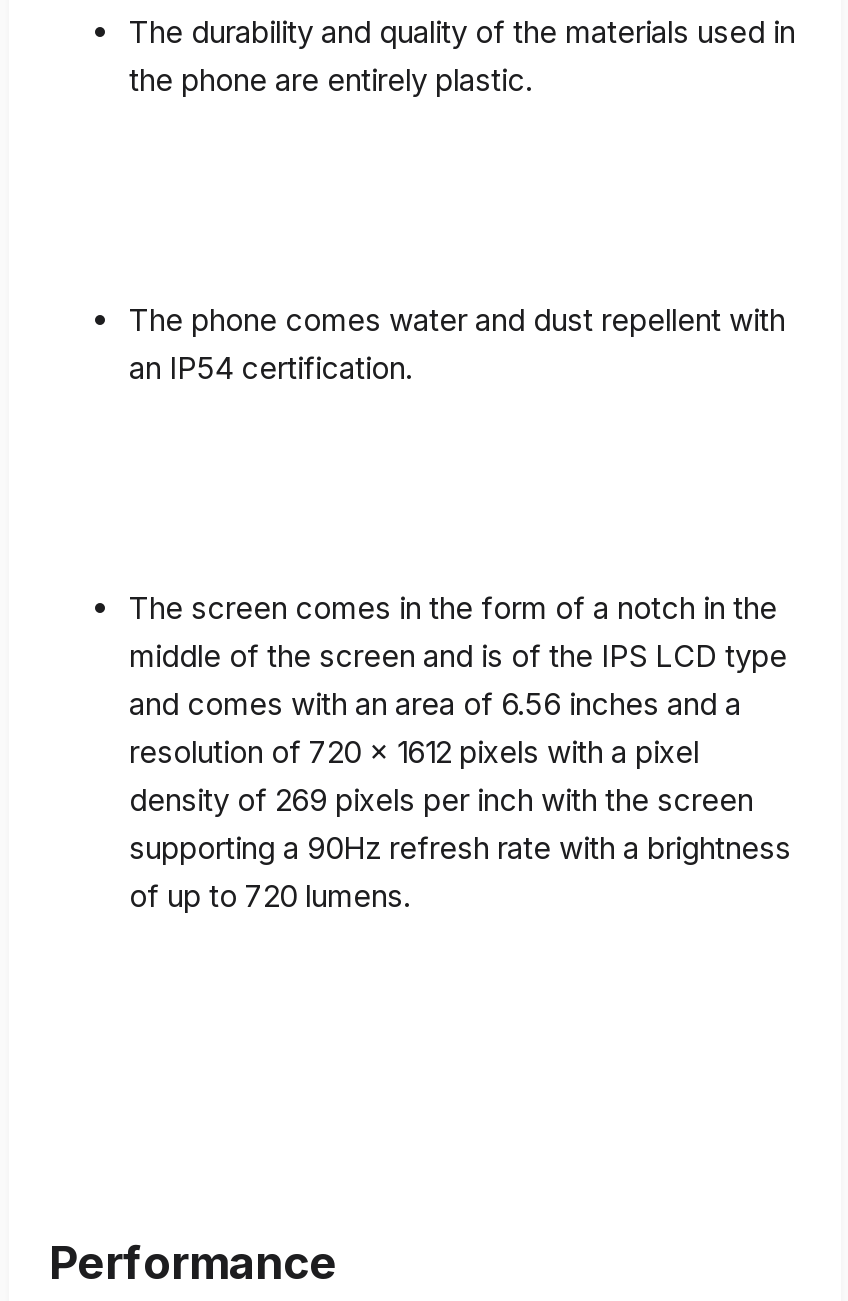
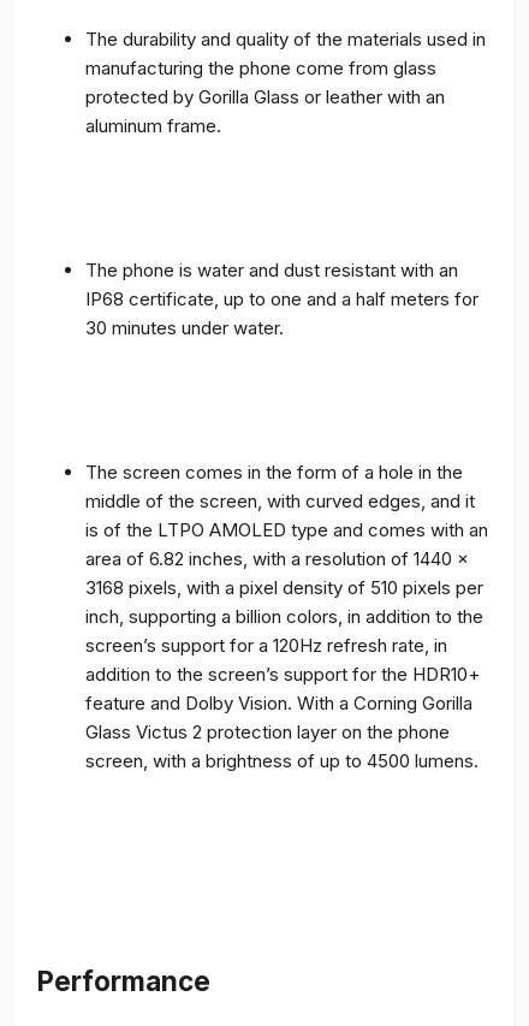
- the phone are entirely plastic.
+ manufacturing the phone come from glass
+ protected by Gorilla Glass or leather with an
+ aluminum frame.

- The phone comes water and dust repellent with
- an IP54 certification.
+ The phone is water and dust resistant with an
+ IP68 certificate, up to one and a half meters for
+ 30 minutes under water.

- The screen comes in the form of a notch in the
- middle of the screen and is of the IPS LCD type
- and comes with an area of 6.56 inches and a
- resolution of 720 x 1612 pixels with a pixel
- density of 269 pixels per inch with the screen
- supporting a 90Hz refresh rate with a brightness
- of up to 720 lumens.
+ The screen comes in the form of a hole in the
+ middle of the screen, with curved edges, and it
+ is of the LTPO AMOLED type and comes with an
+ area of 6.82 inches, with a resolution of 1440 x
+ 3168 pixels, with a pixel density of 510 pixels per
+ inch, supporting a billion colors, in addition to the
+ screen’s support for a 120Hz refresh rate, in
+ addition to the screen’s support for the HDR10+
+ feature and Dolby Vision. With a Corning Gorilla
+ Glass Victus 2 protection layer on the phone
+ screen, with a brightness of up to 4500 lumens.
